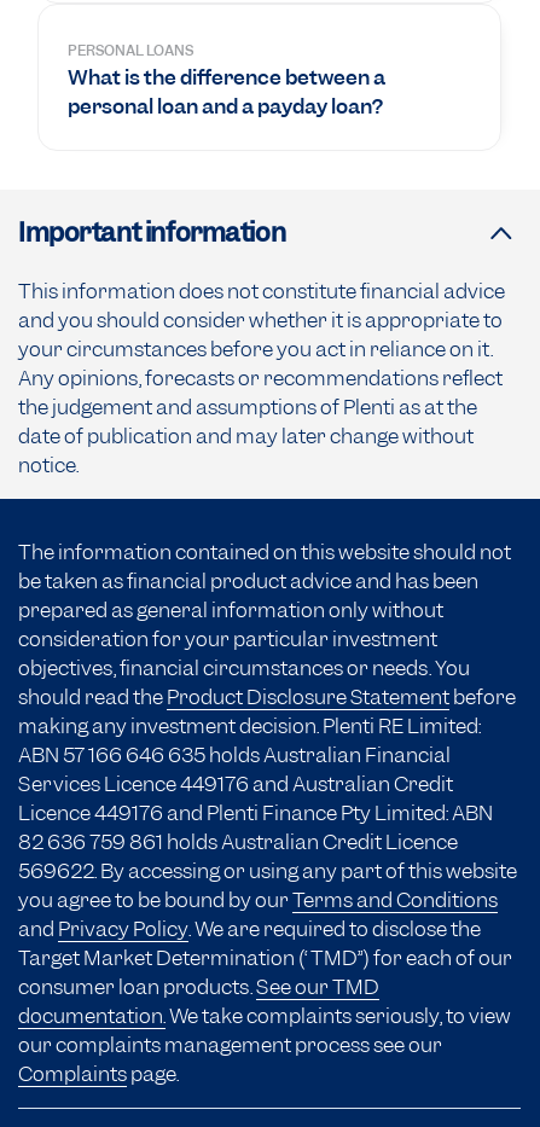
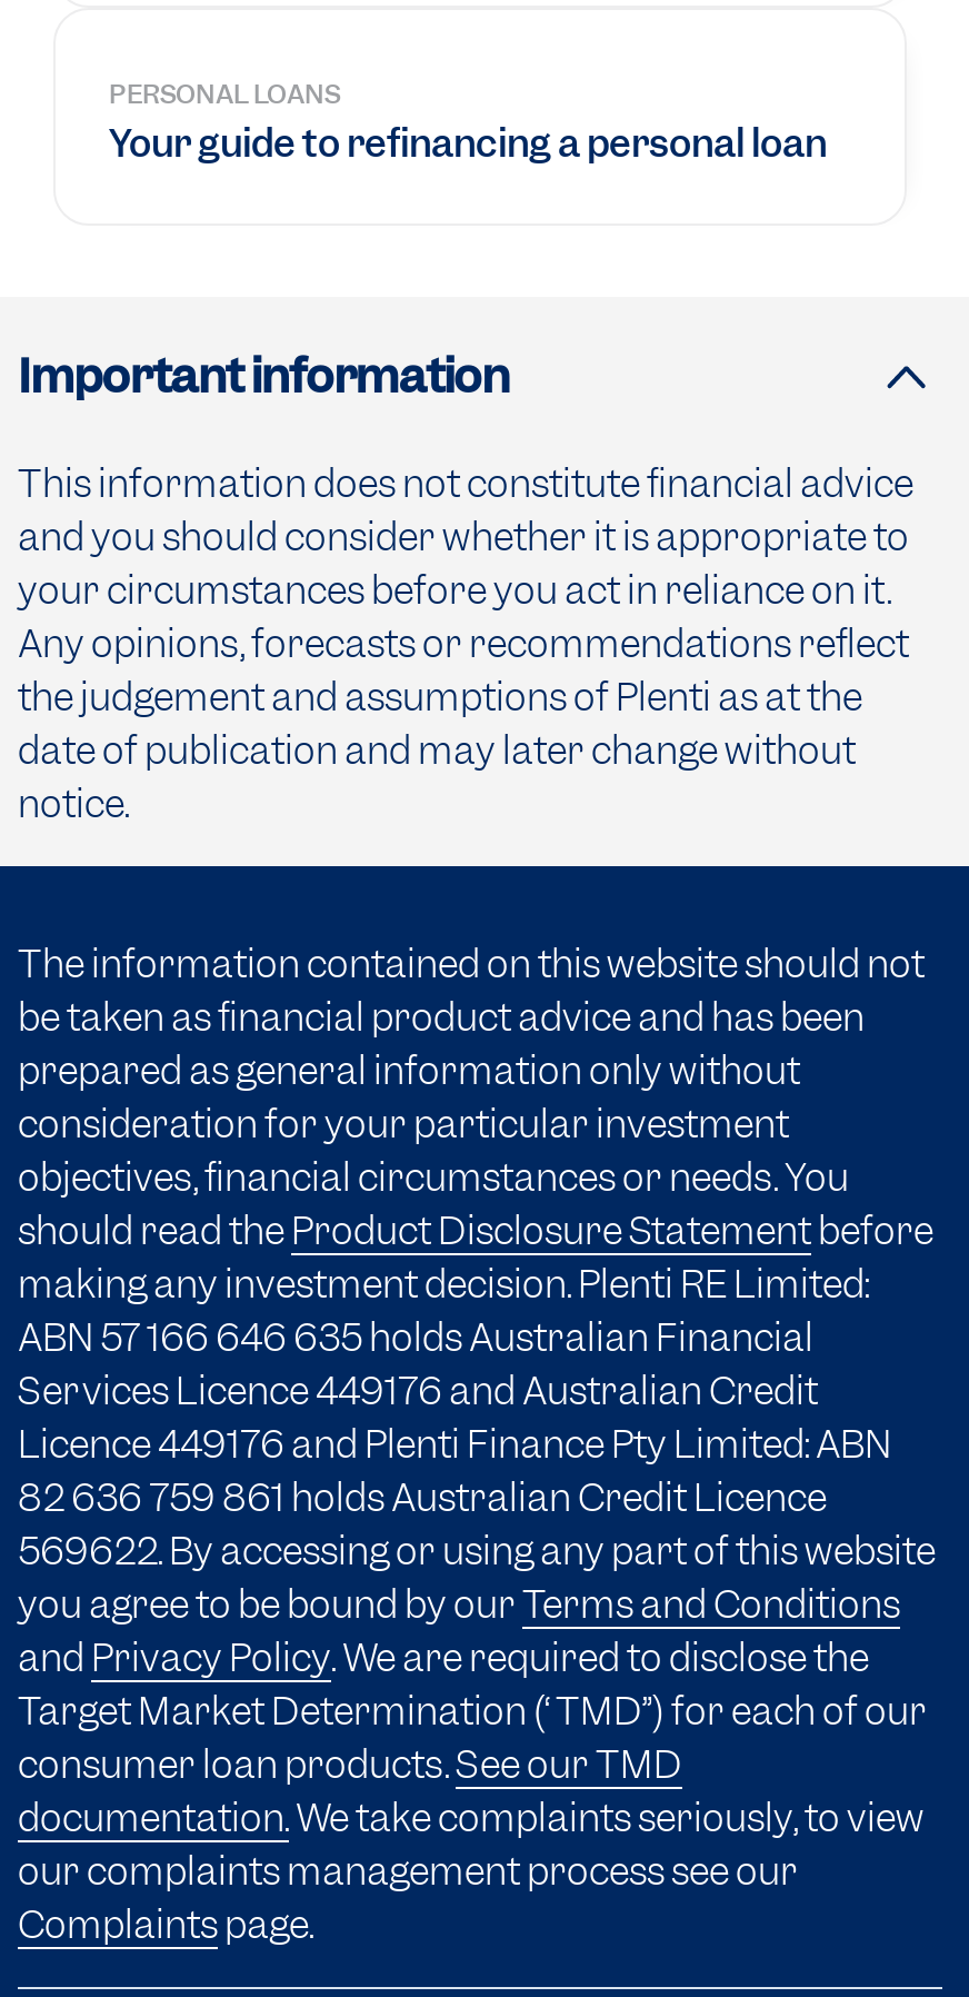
- What is the difference between a
- personal loan and a payday loan?
+ Your guide to refinancing a personal loan
